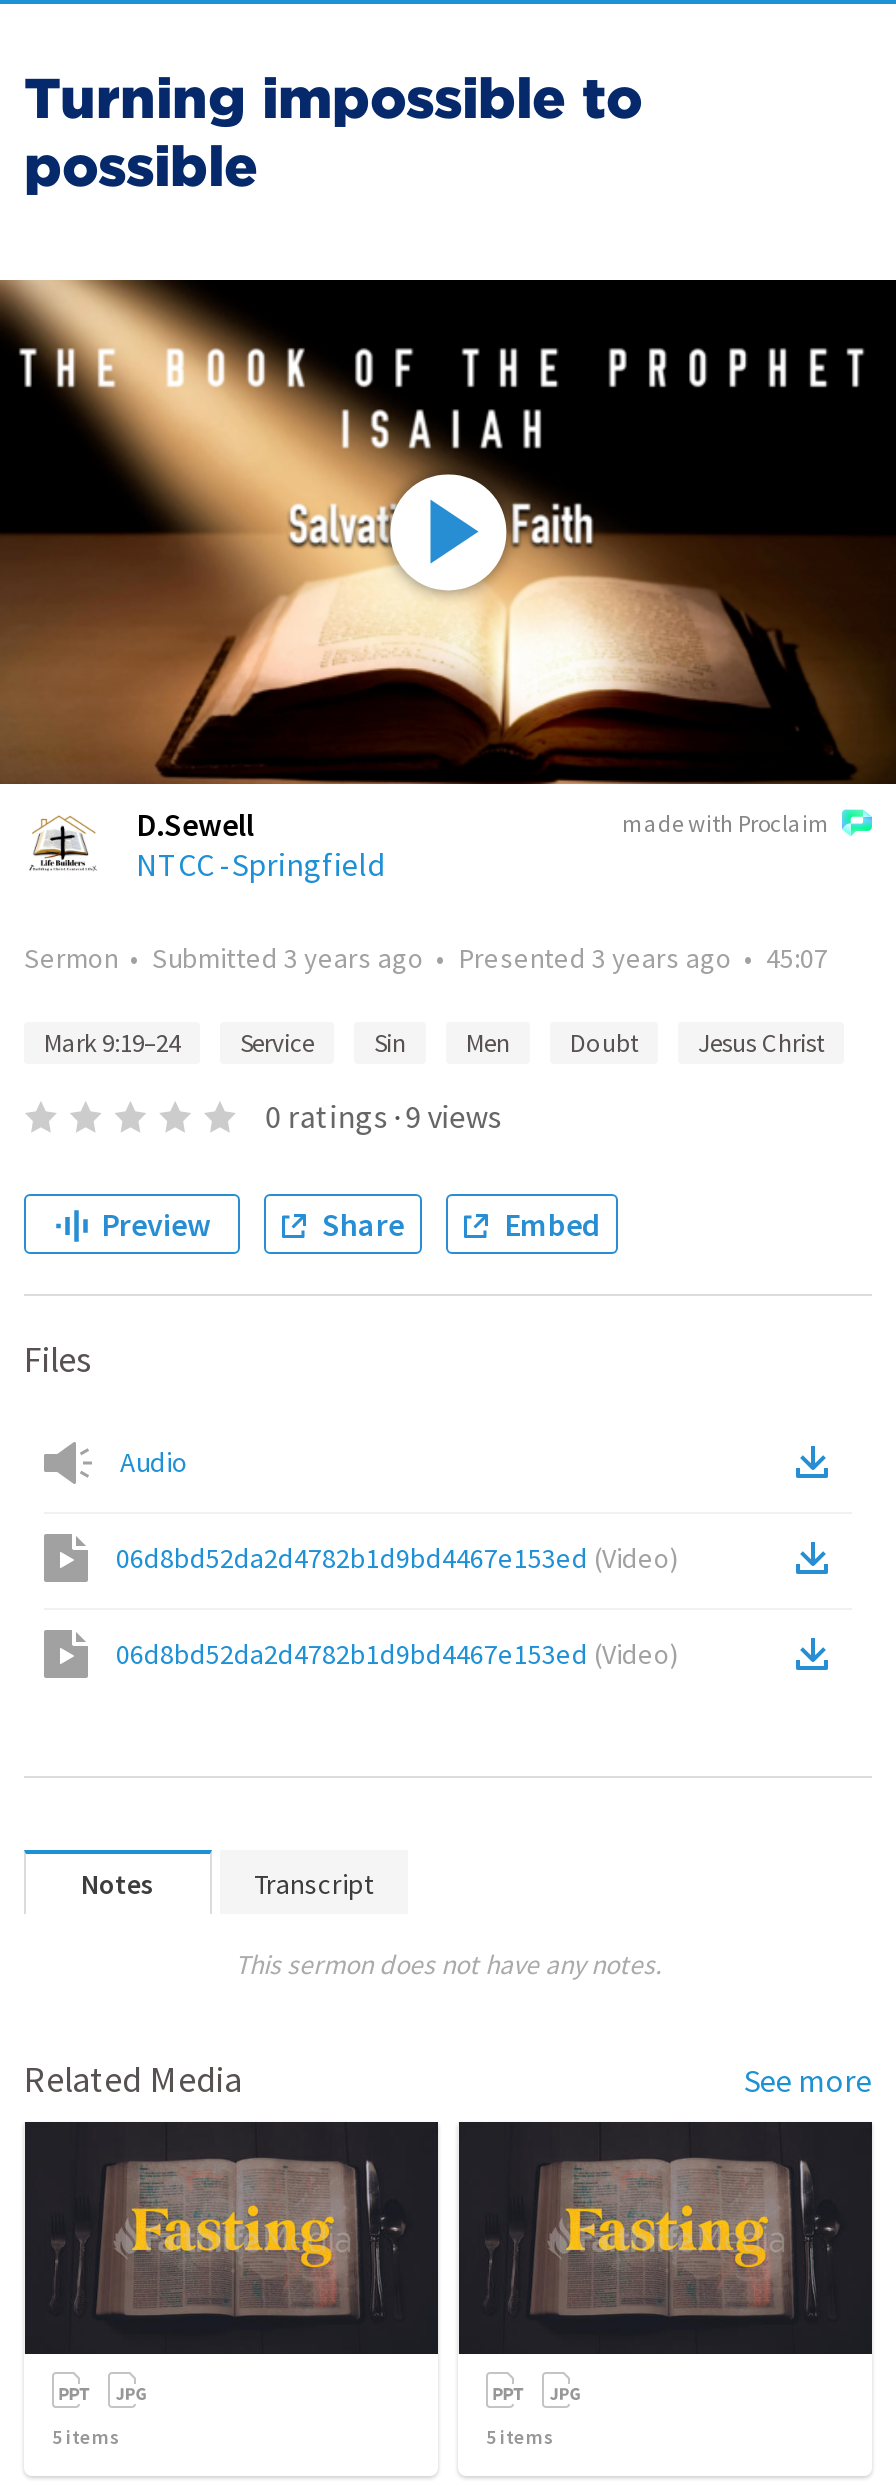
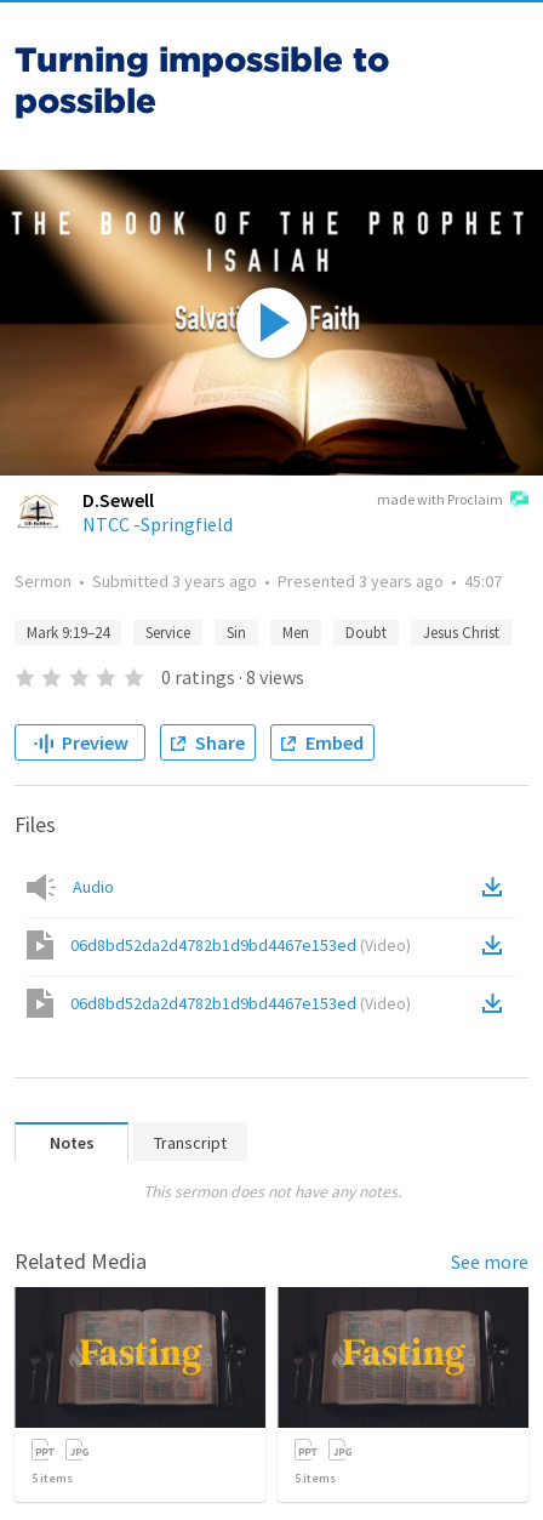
- 0 ratings · 9 views
+ 0 ratings · 8 views
